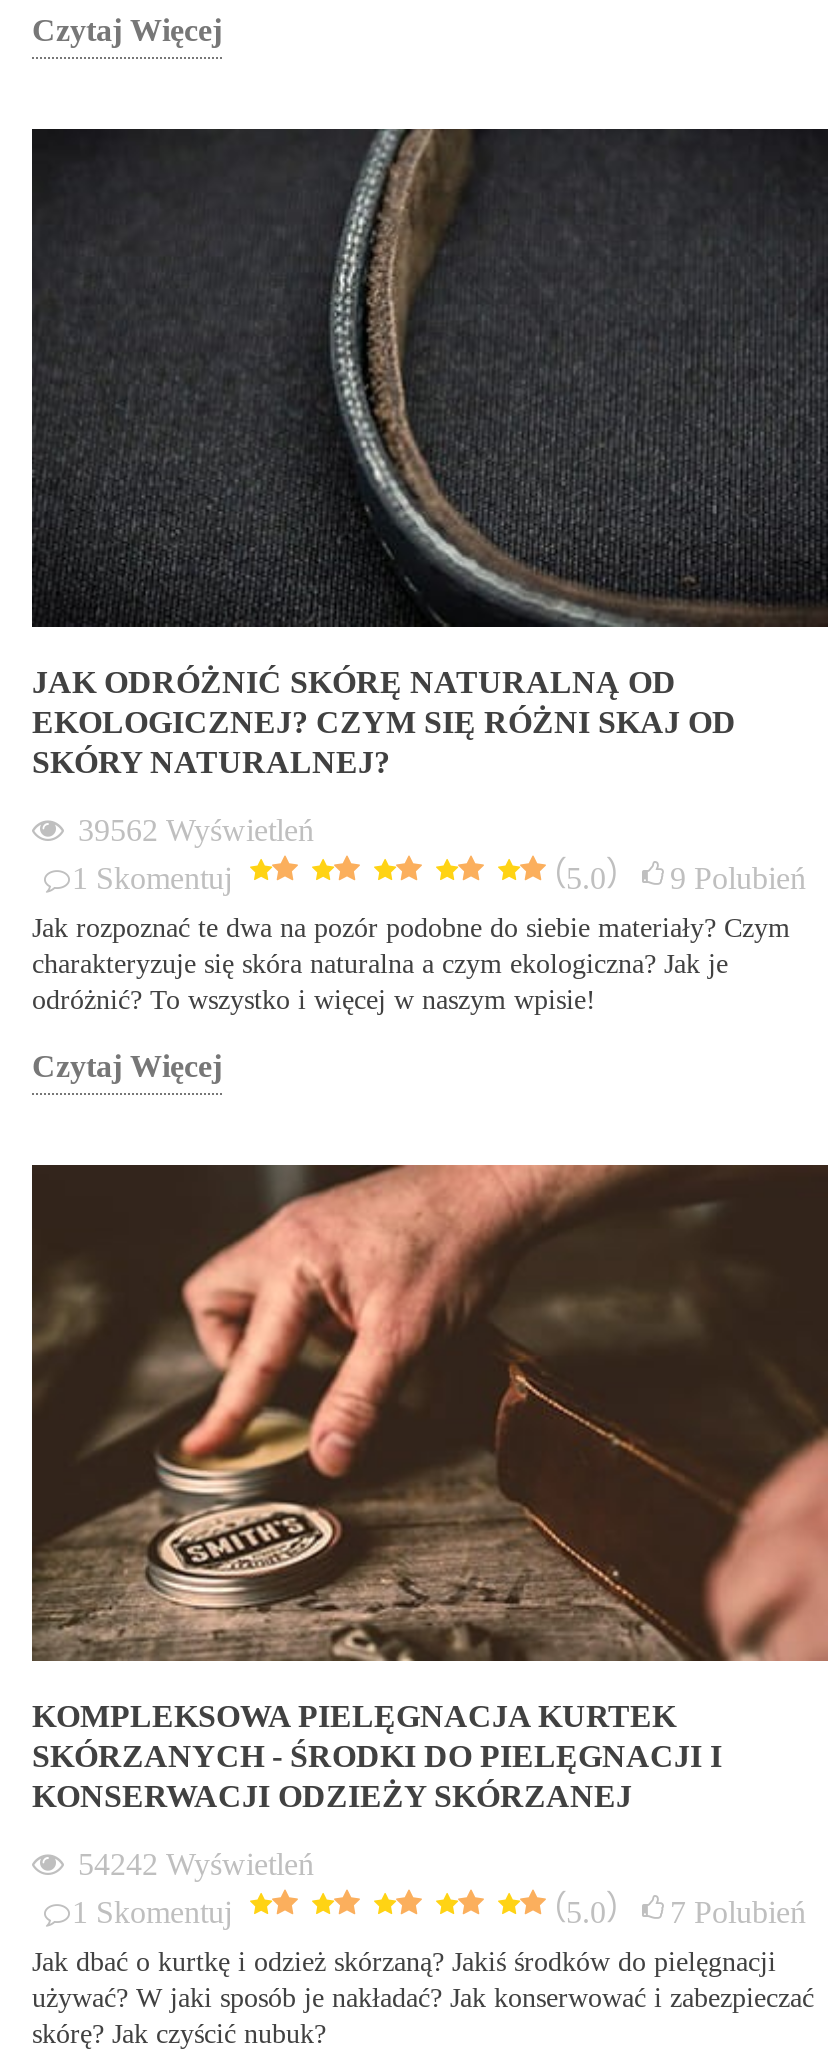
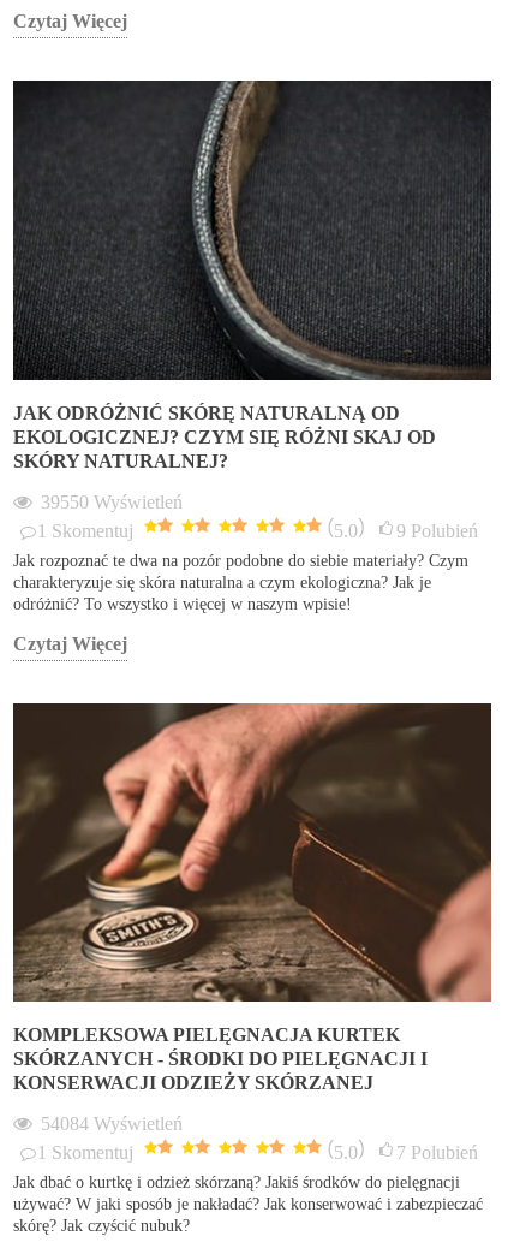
- 39562 Wyświetleń
+ 39550 Wyświetleń

- 54242 Wyświetleń
+ 54084 Wyświetleń
